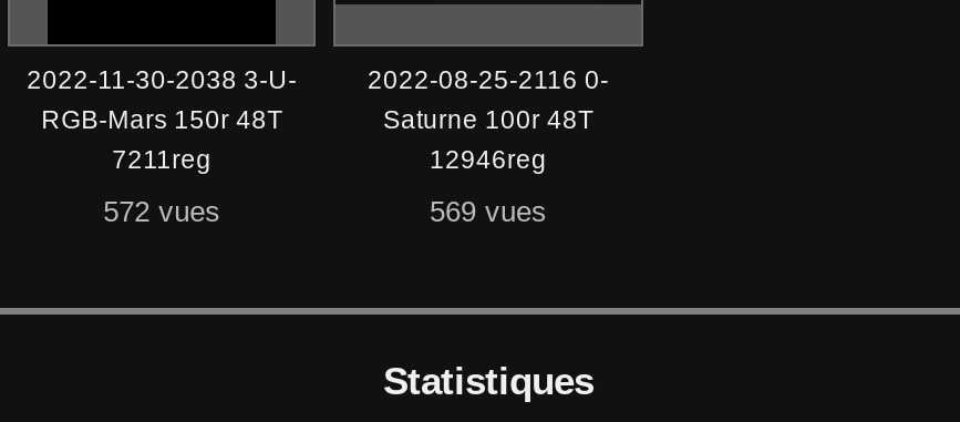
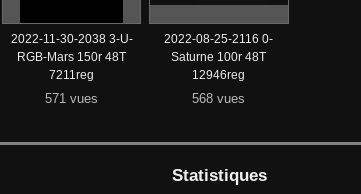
- 572 vues
+ 571 vues

- 569 vues
+ 568 vues
